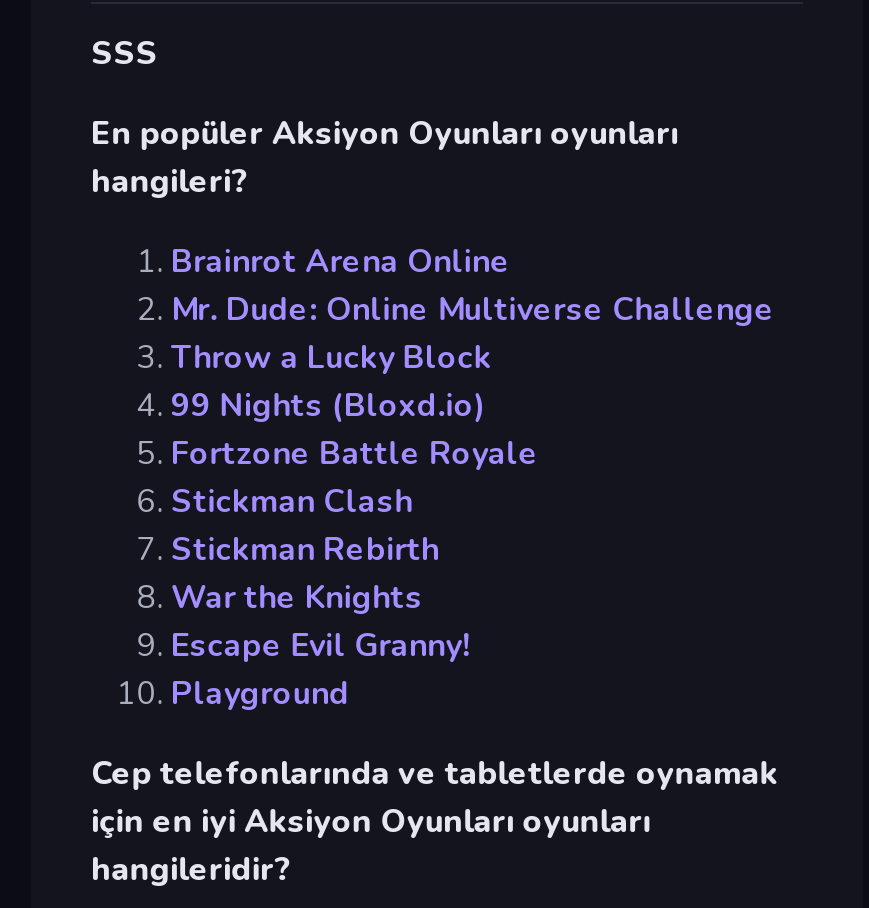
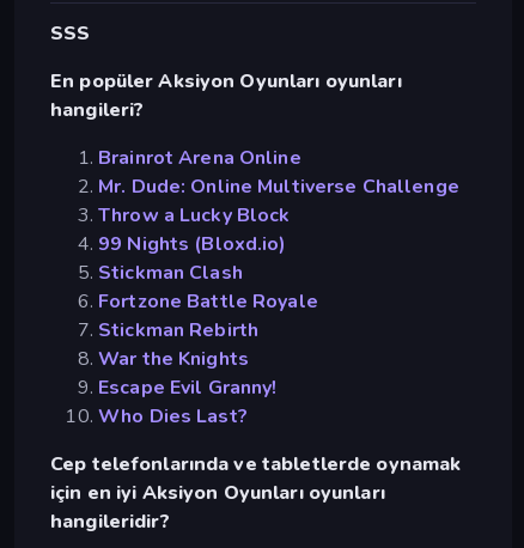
moved down: Fortzone Battle Royale

moved up: Stickman Clash

- Playground
+ Who Dies Last?
